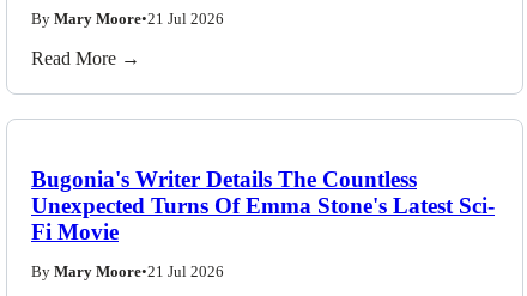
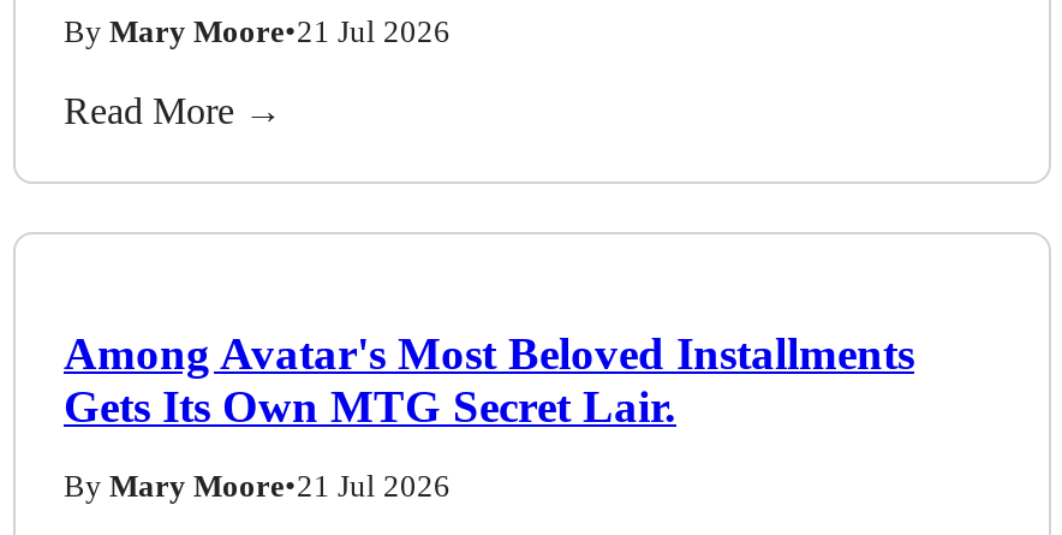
- Bugonia's Writer Details The Countless
- Unexpected Turns Of Emma Stone's Latest Sci-
- Fi Movie
+ Among Avatar's Most Beloved Installments
+ Gets Its Own MTG Secret Lair.
